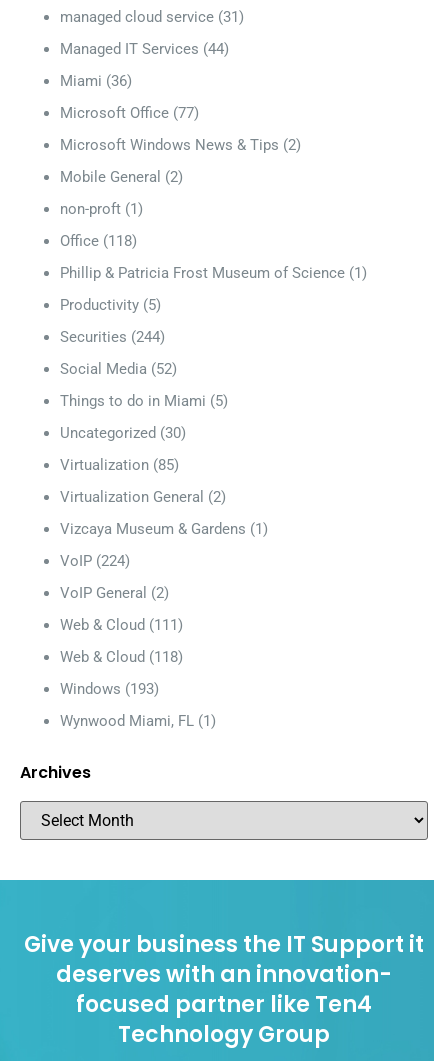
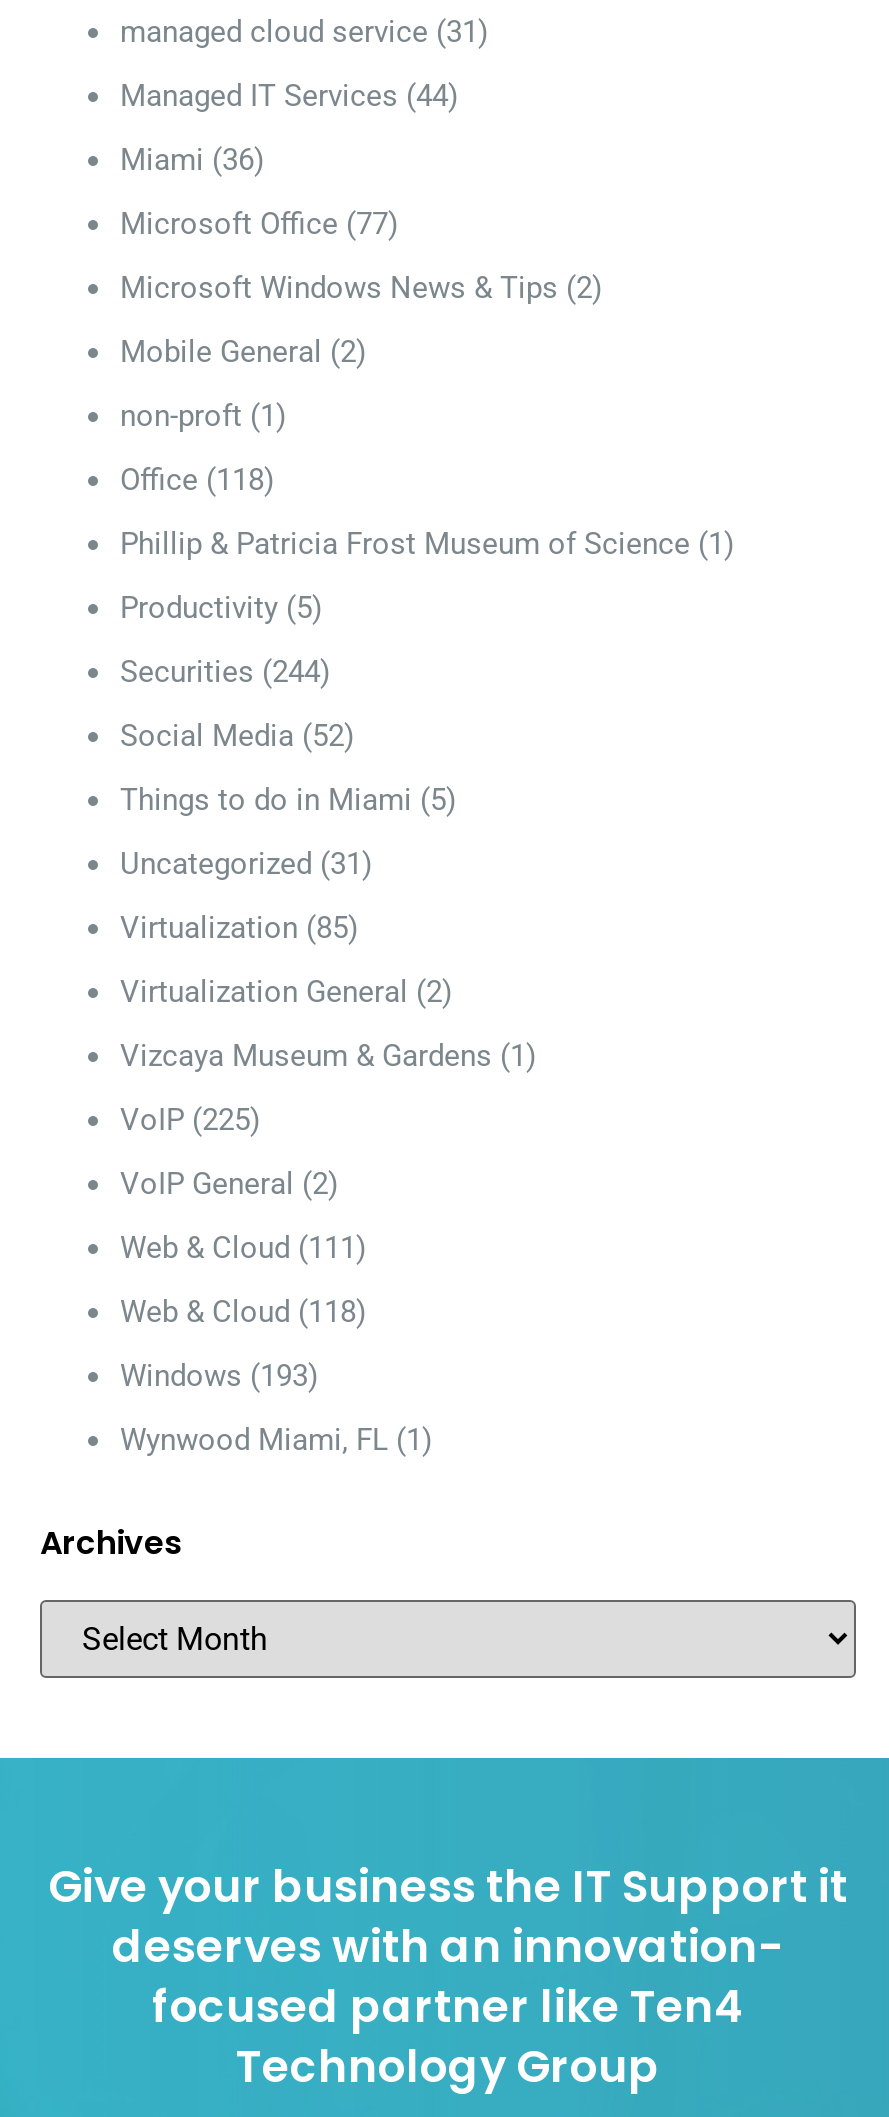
- Uncategorized (30)
+ Uncategorized (31)

- VoIP (224)
+ VoIP (225)
